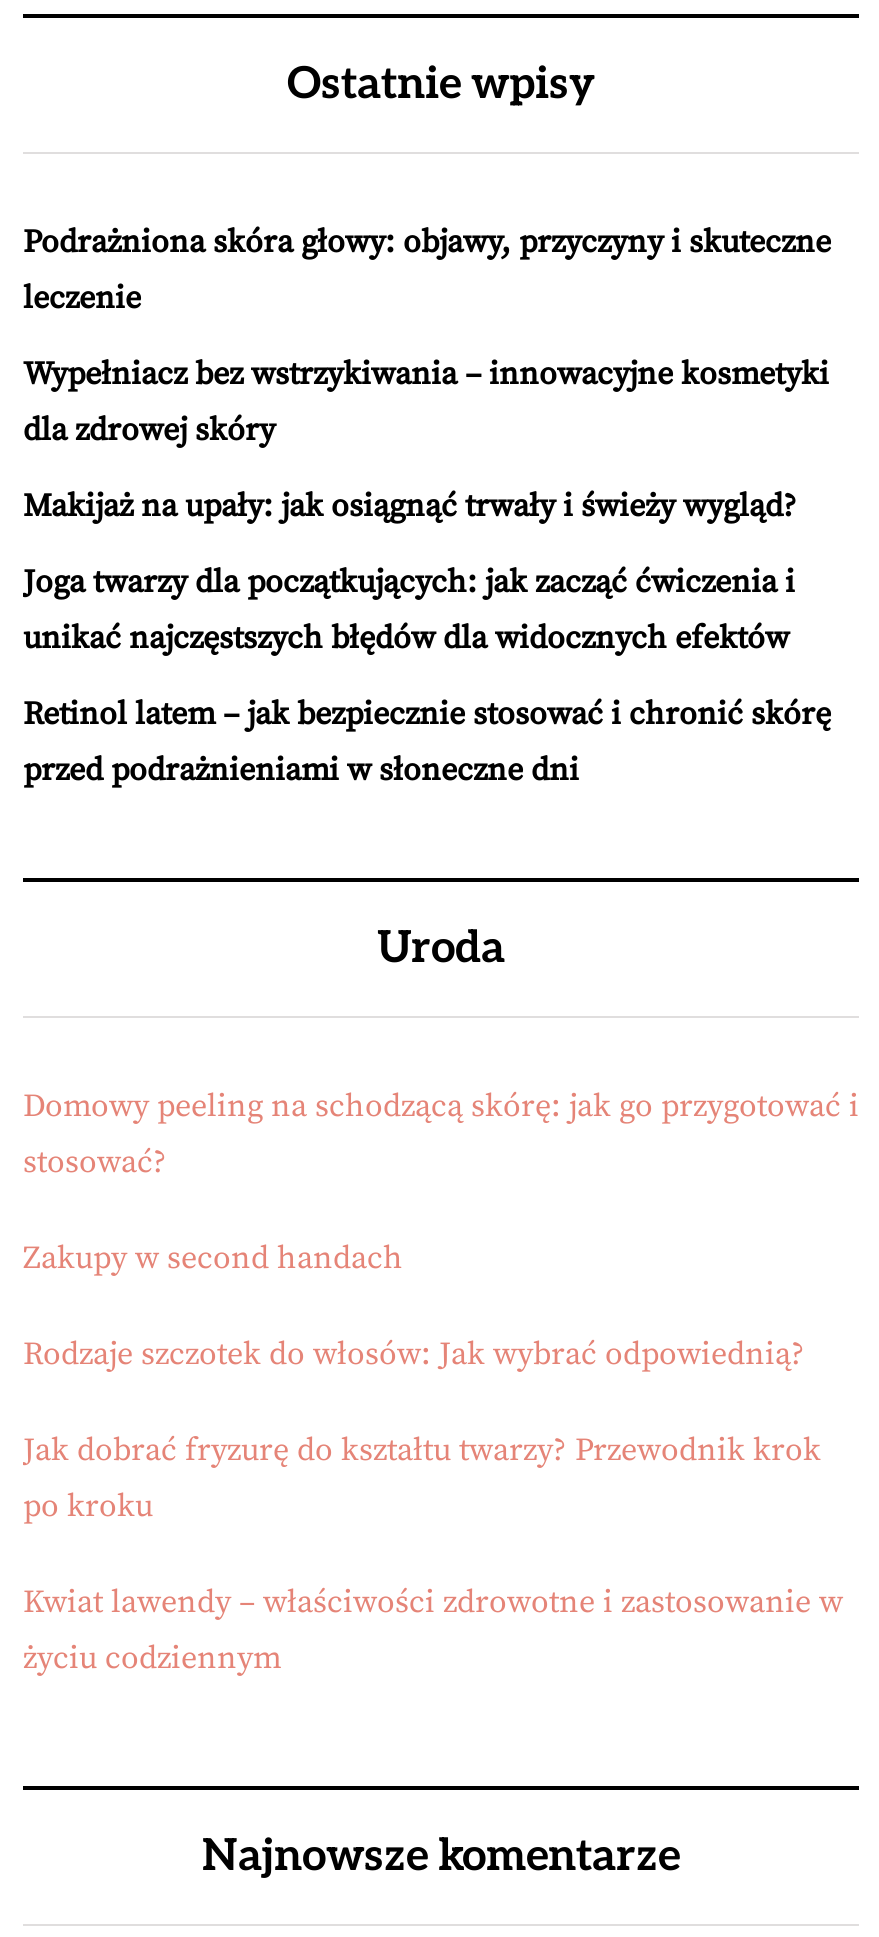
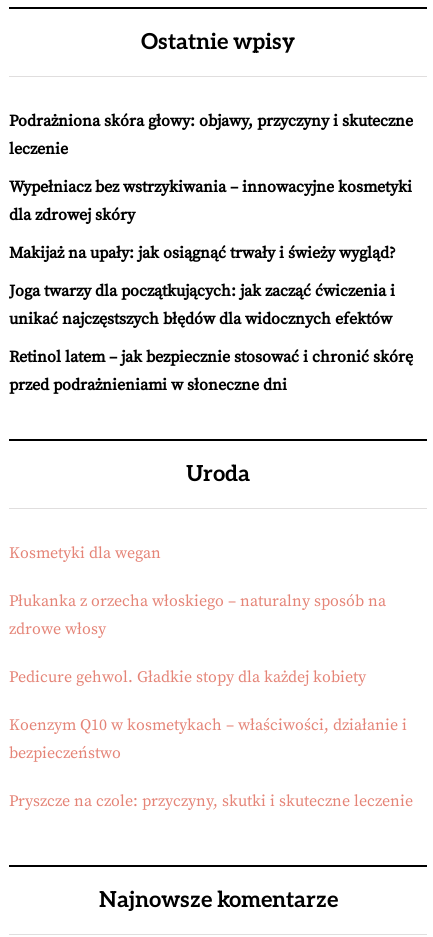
- Domowy peeling na schodzącą skórę: jak go przygotować i
- stosować?
+ Kosmetyki dla wegan

- Zakupy w second handach
+ Płukanka z orzecha włoskiego – naturalny sposób na
+ zdrowe włosy

- Rodzaje szczotek do włosów: Jak wybrać odpowiednią?
+ Pedicure gehwol. Gładkie stopy dla każdej kobiety

- Jak dobrać fryzurę do kształtu twarzy? Przewodnik krok
- po kroku
+ Koenzym Q10 w kosmetykach – właściwości, działanie i
+ bezpieczeństwo

- Kwiat lawendy – właściwości zdrowotne i zastosowanie w
- życiu codziennym
+ Pryszcze na czole: przyczyny, skutki i skuteczne leczenie
